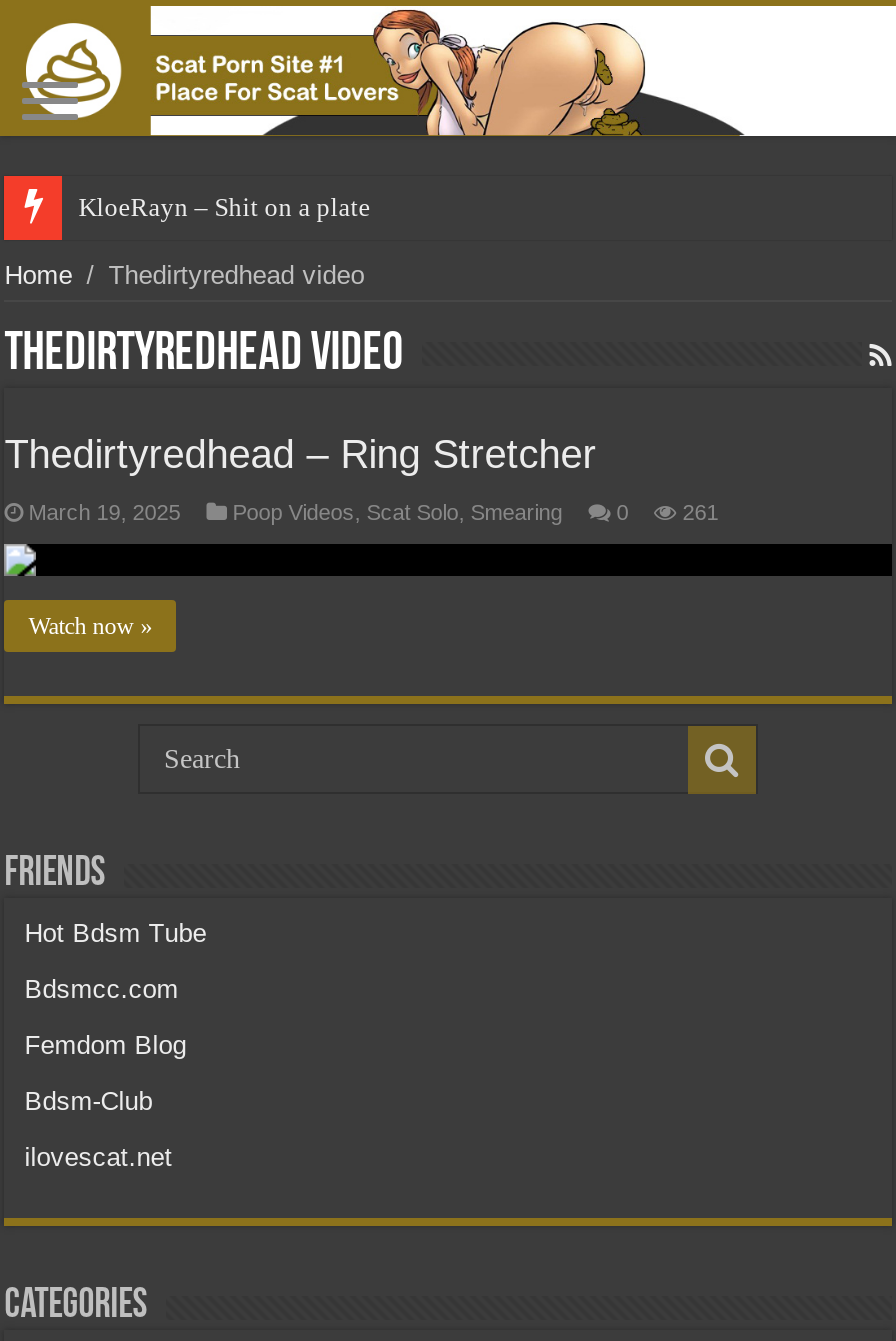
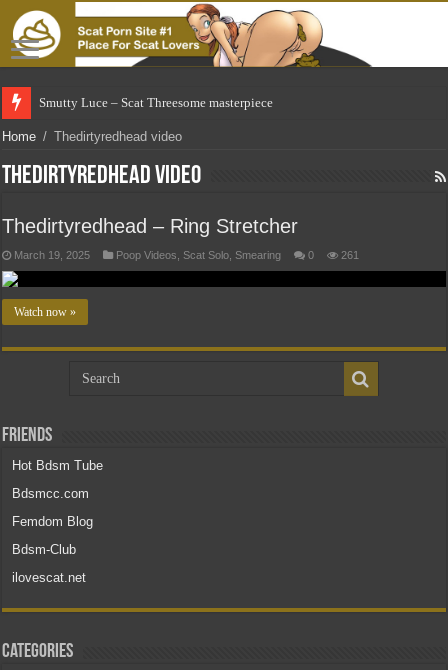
- KloeRayn – Shit on a plate
+ Smutty Luce – Scat Threesome masterpiece
